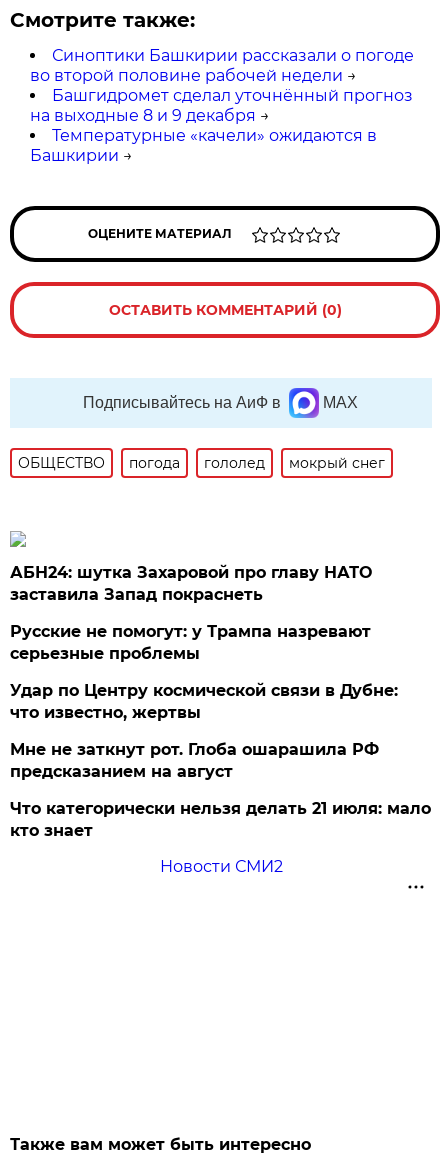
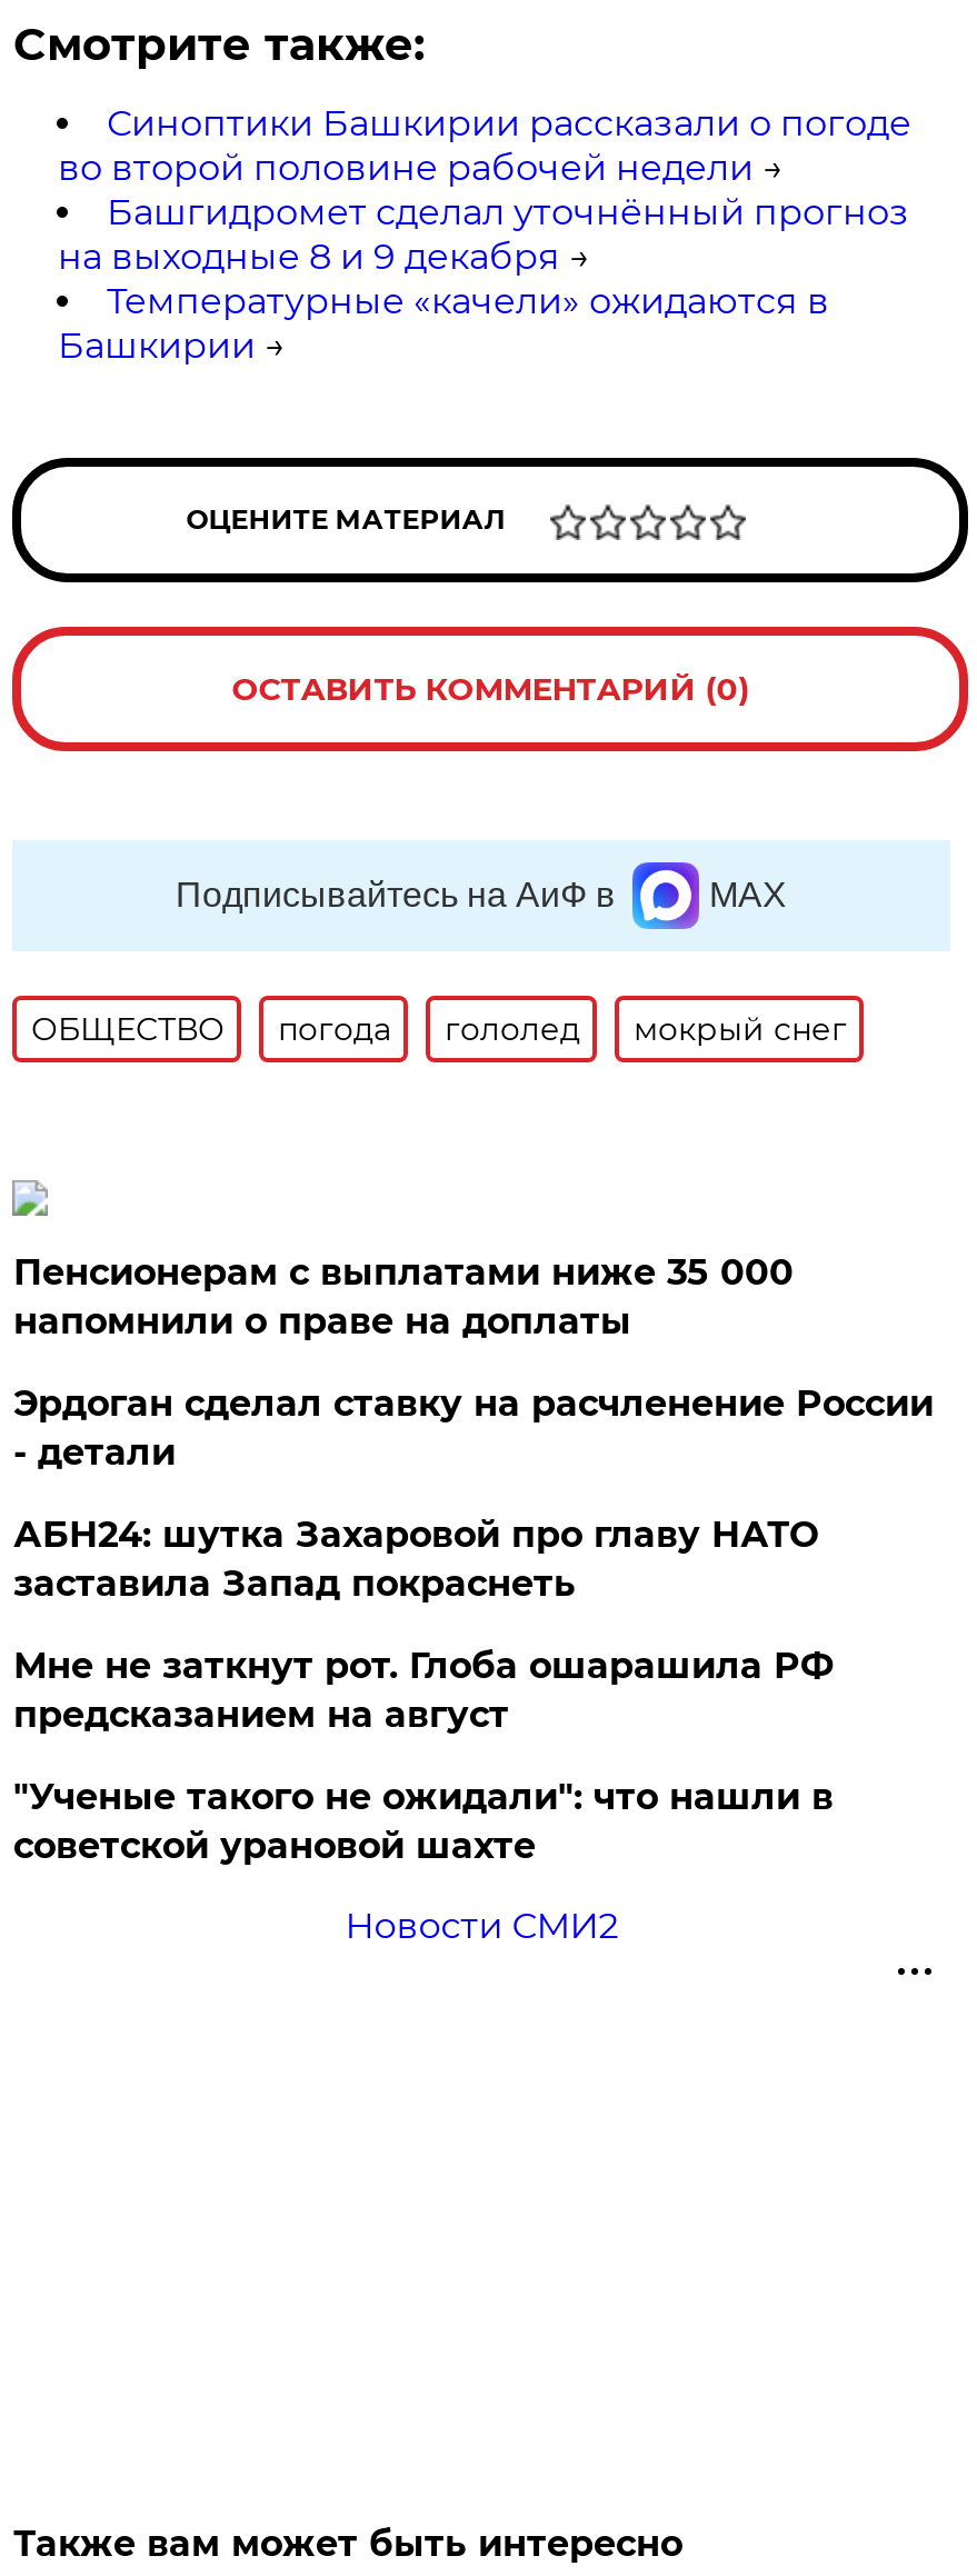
+ Пенсионерам с выплатами ниже 35 000
+ напомнили о праве на доплаты
+ Эрдоган сделал ставку на расчленение России
+ - детали

moved down: АБН24: шутка Захаровой про главу НАТО | заставила Запад покраснеть

- Русские не помогут: у Трампа назревают
- серьезные проблемы
- Удар по Центру космической связи в Дубне:
- что известно, жертвы

- Что категорически нельзя делать 21 июля: мало
- кто знает
+ "Ученые такого не ожидали": что нашли в
+ советской урановой шахте
